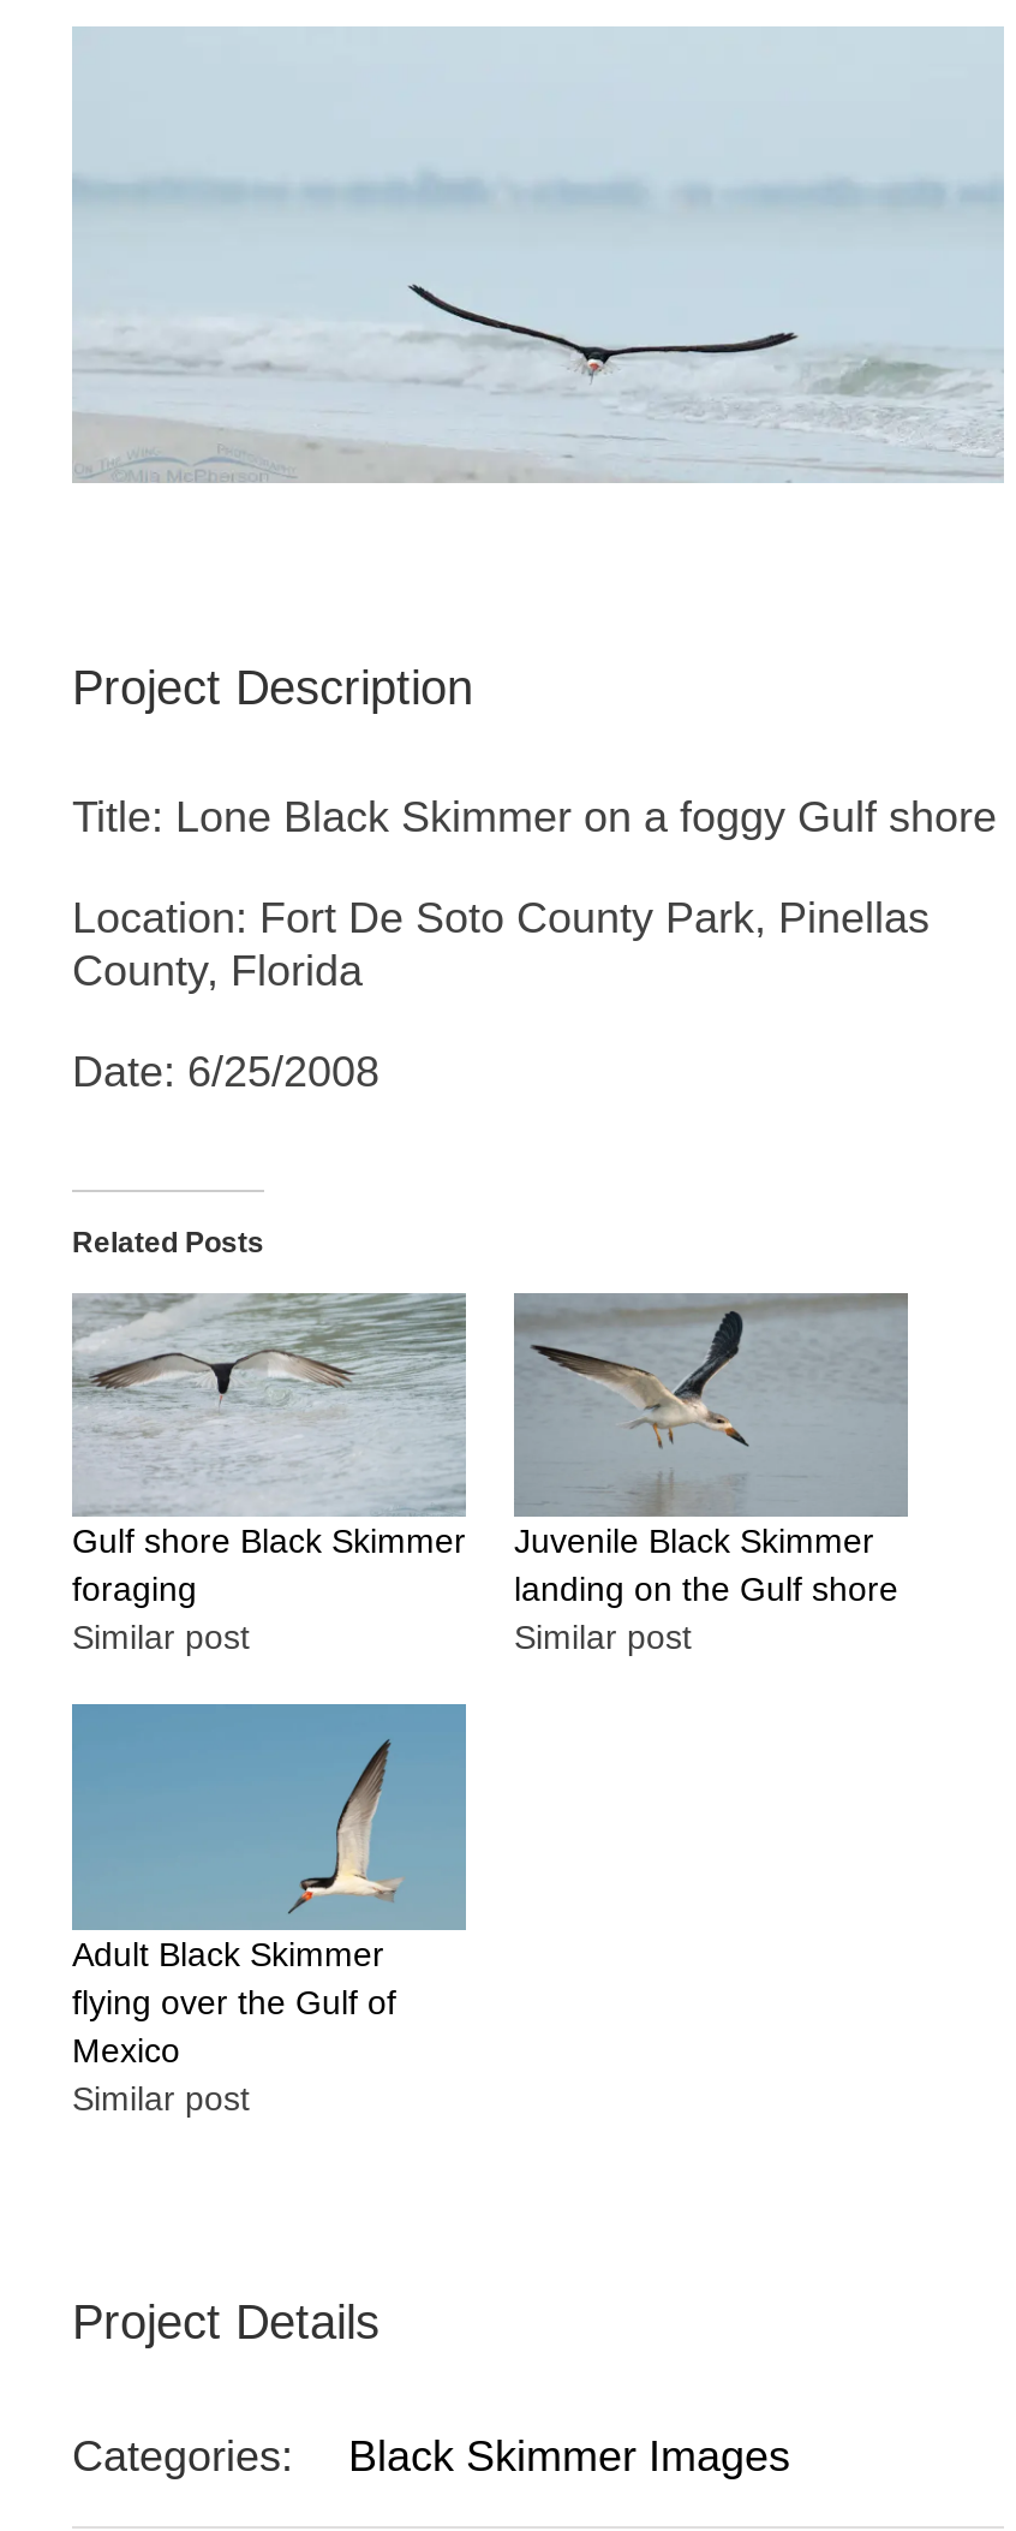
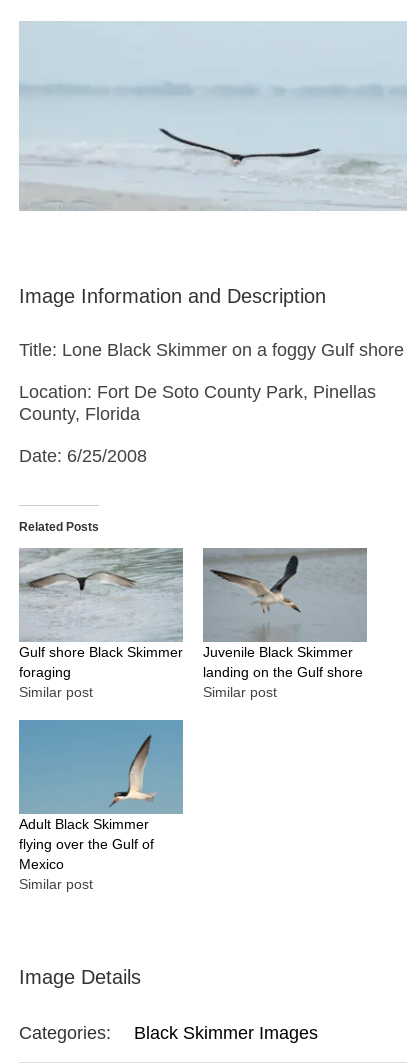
- Project Description
+ Image Information and Description

- Project Details
+ Image Details
